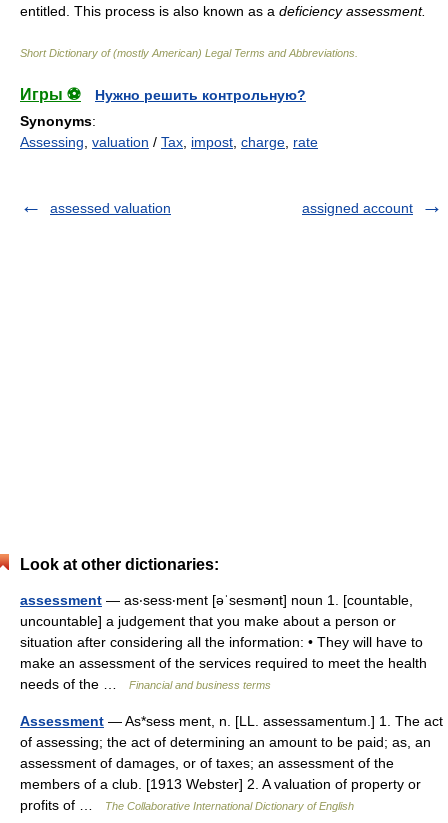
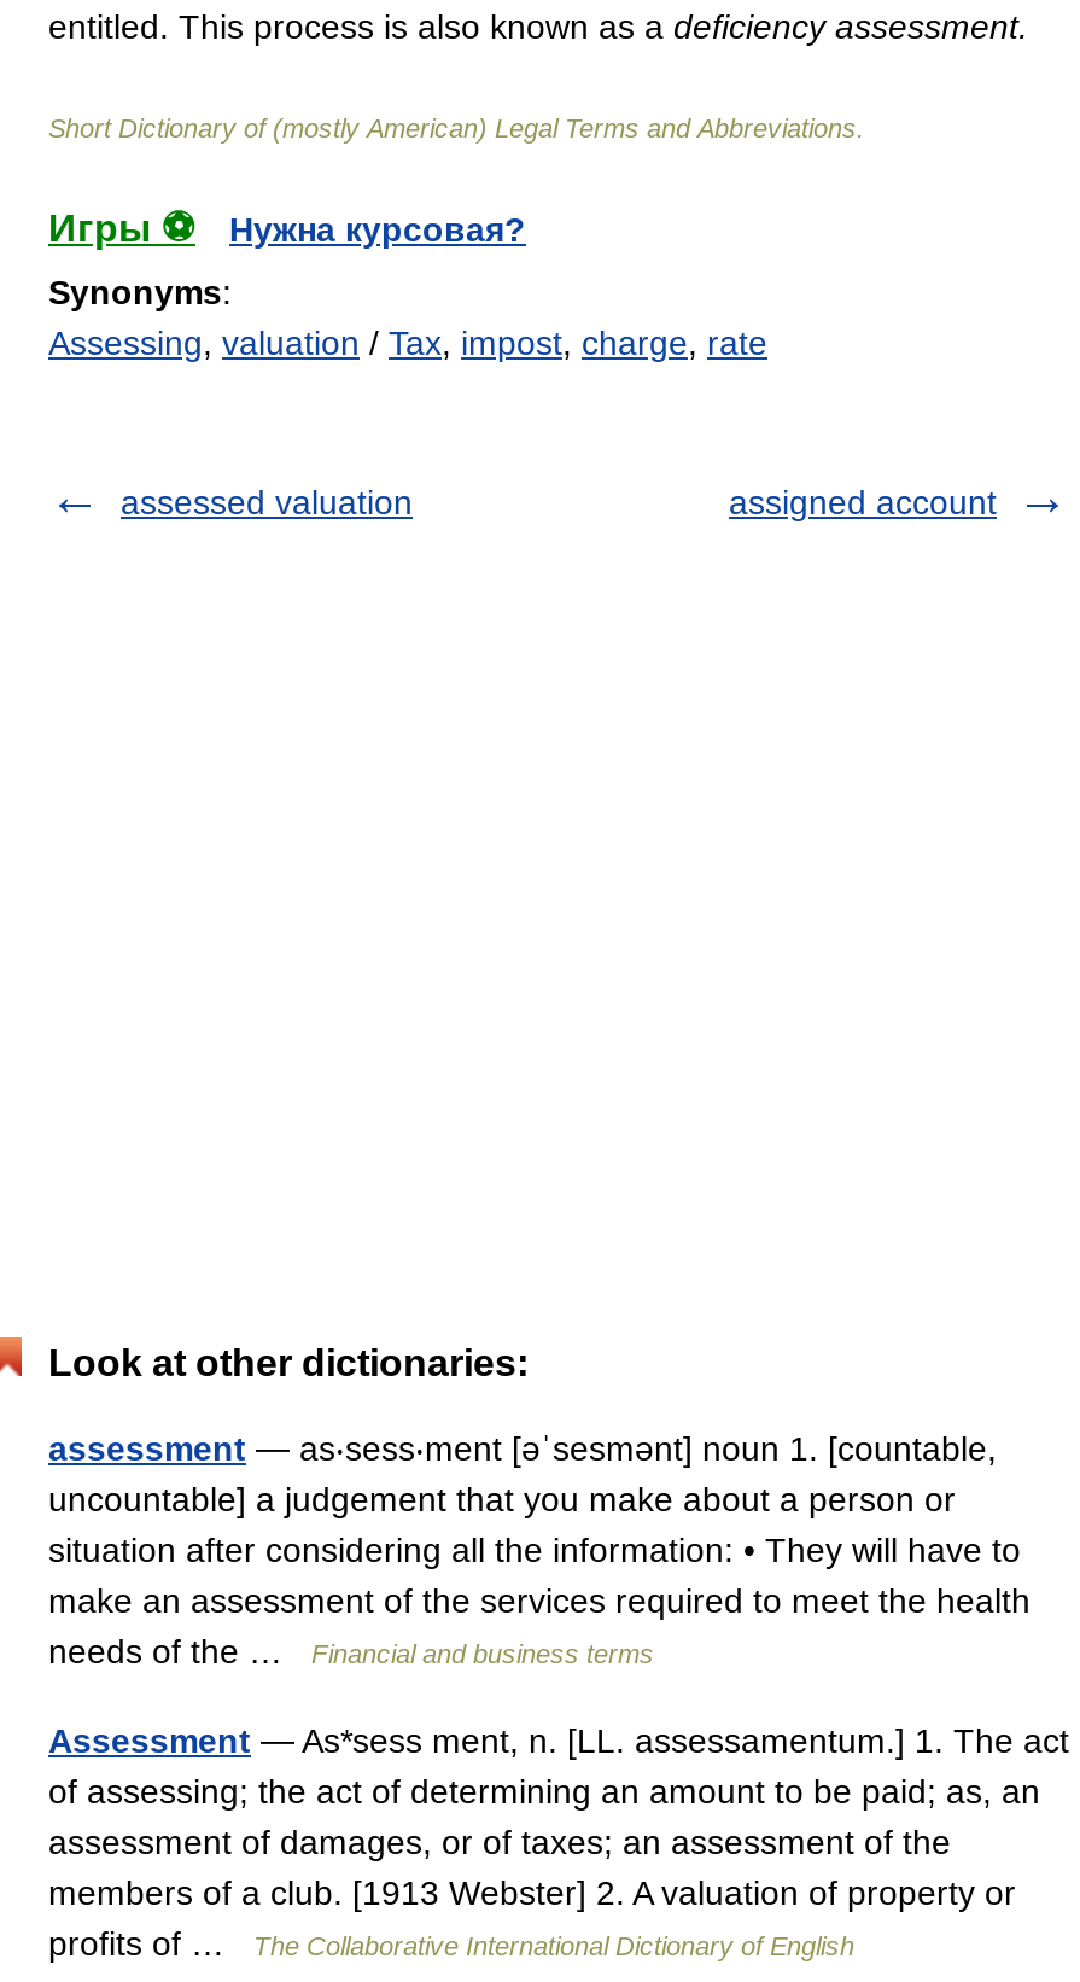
- Нужно решить контрольную?
+ Нужна курсовая?
